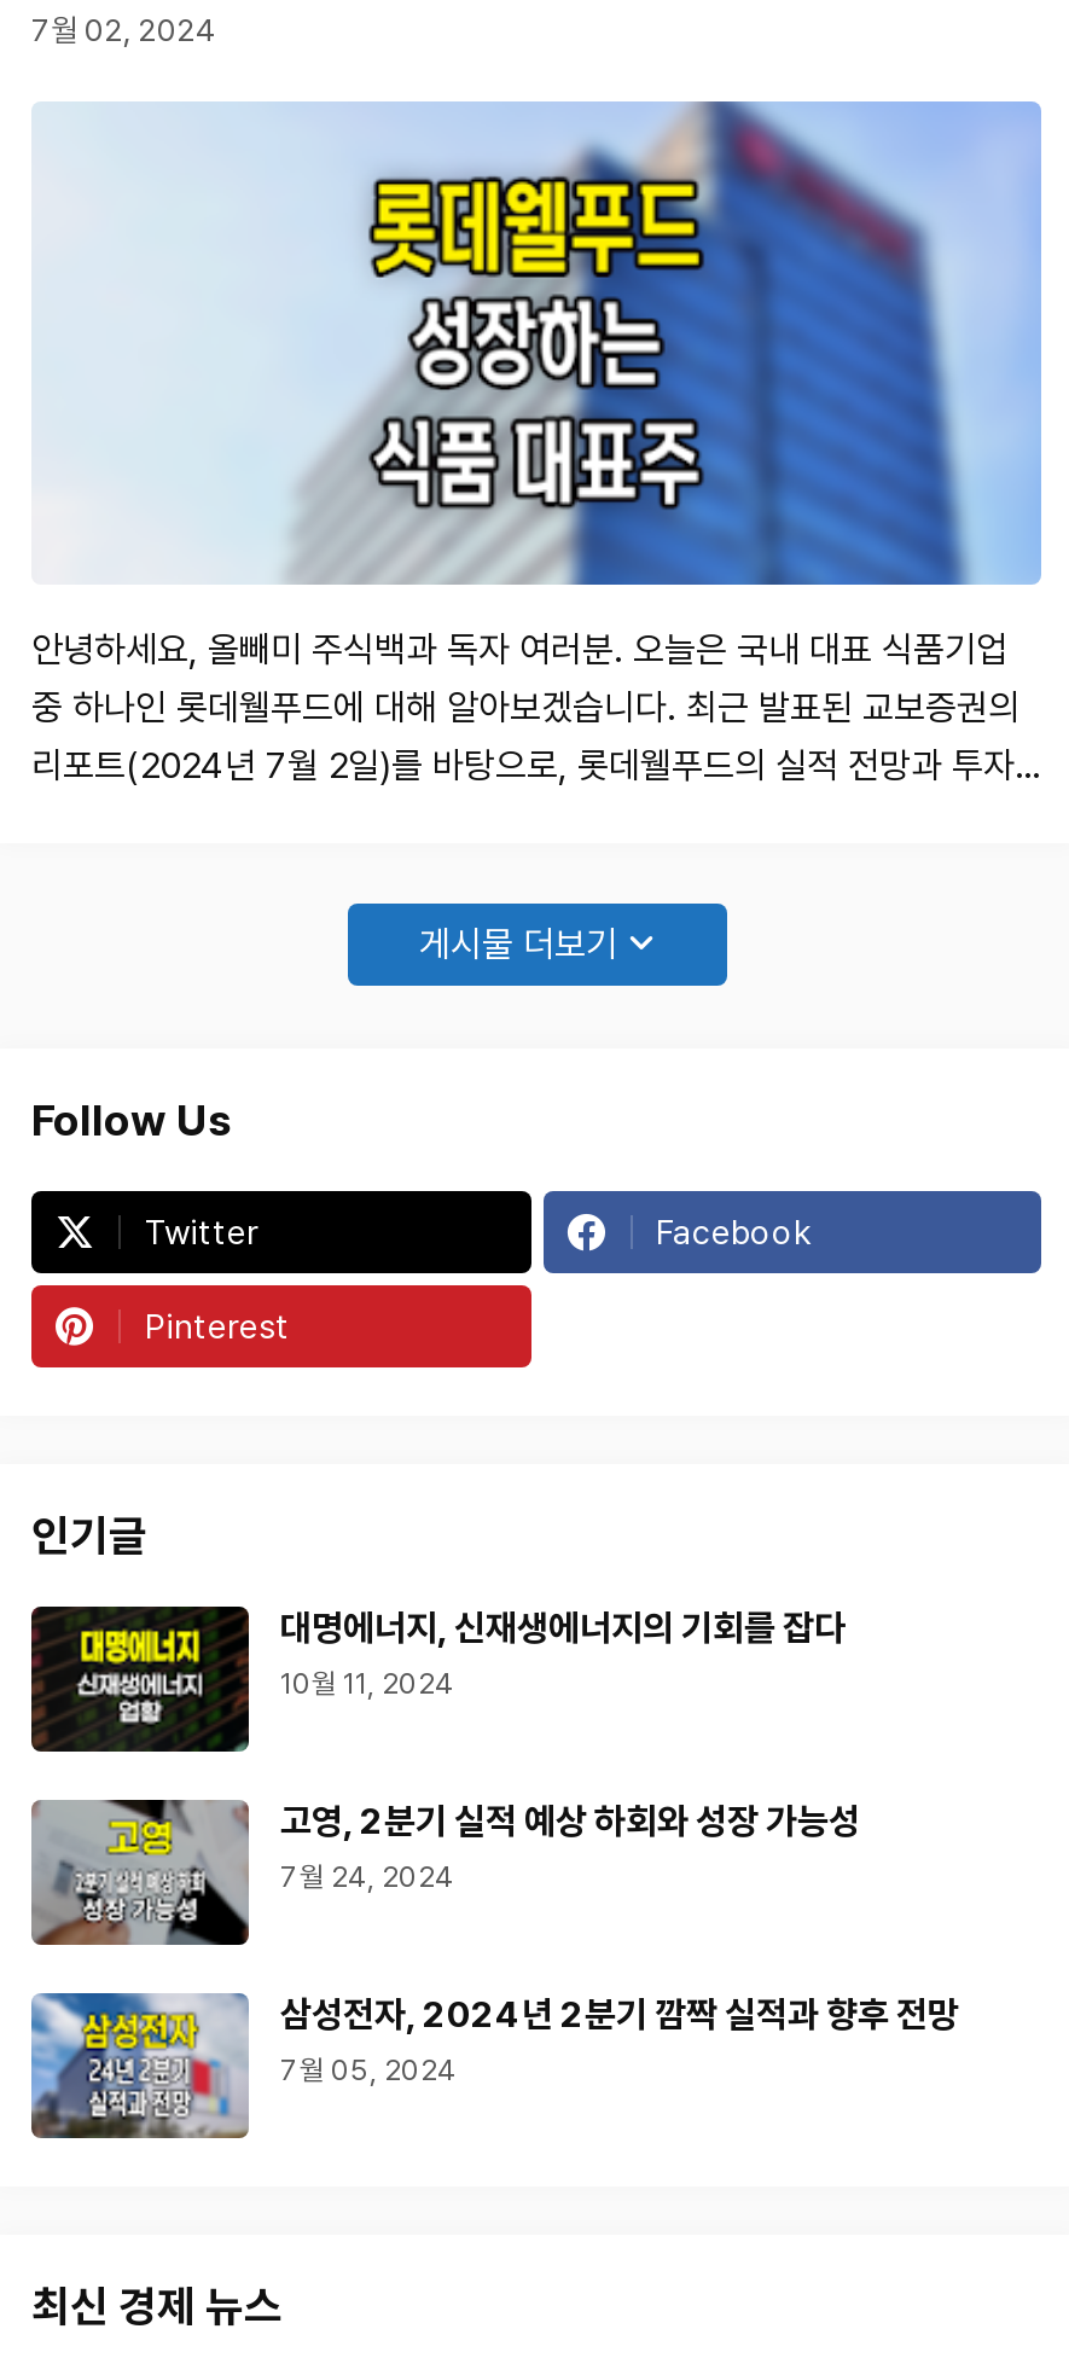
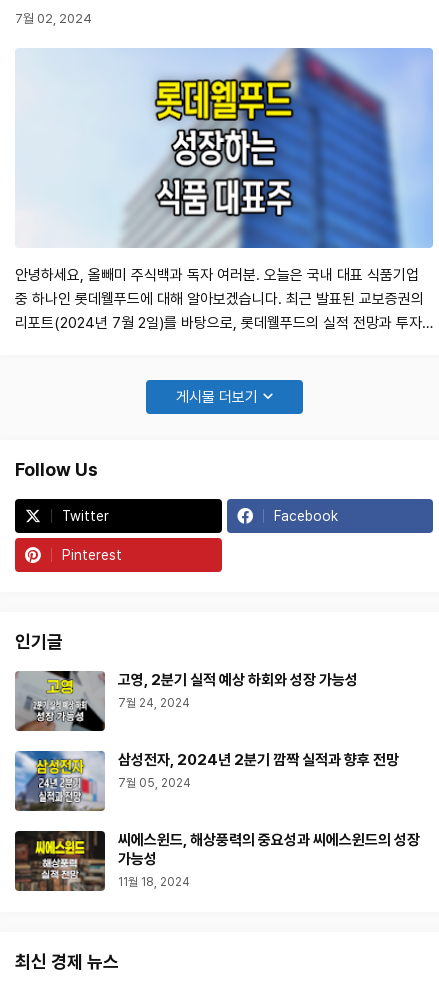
- [image]
- 대명에너지, 신재생에너지의 기회를 잡다
- 10월 11, 2024

moved up: [image] | 고영, 2분기 실적 예상 하회와 성장 가능성 | 7월 24, 2024 | 삼성전자, 2024년 2분기 깜짝 실적과 향후 전망 | 7월 05, 2024

+ [image]
+ 씨에스윈드, 해상풍력의 중요성과 씨에스윈드의 성장
+ 가능성
+ 11월 18, 2024
